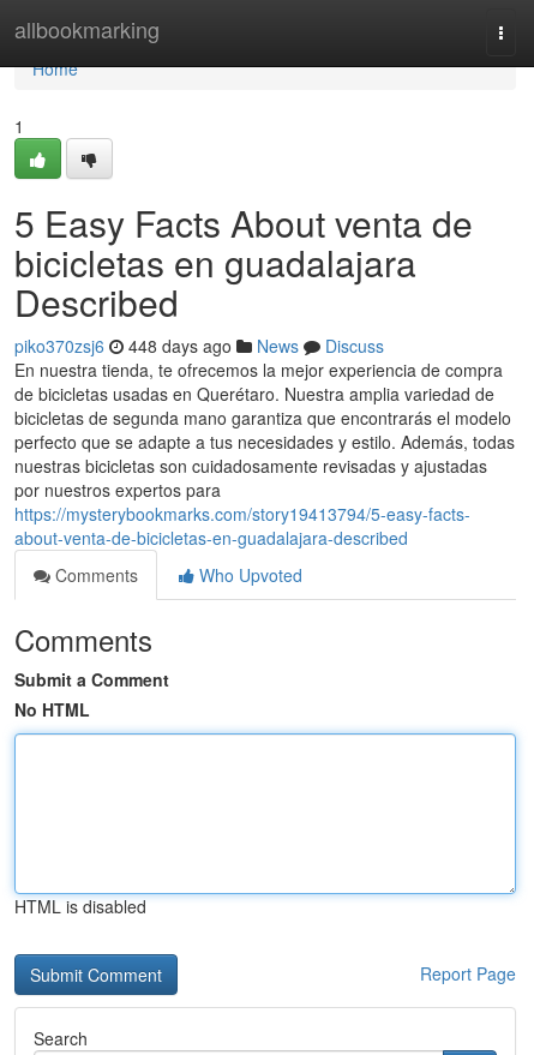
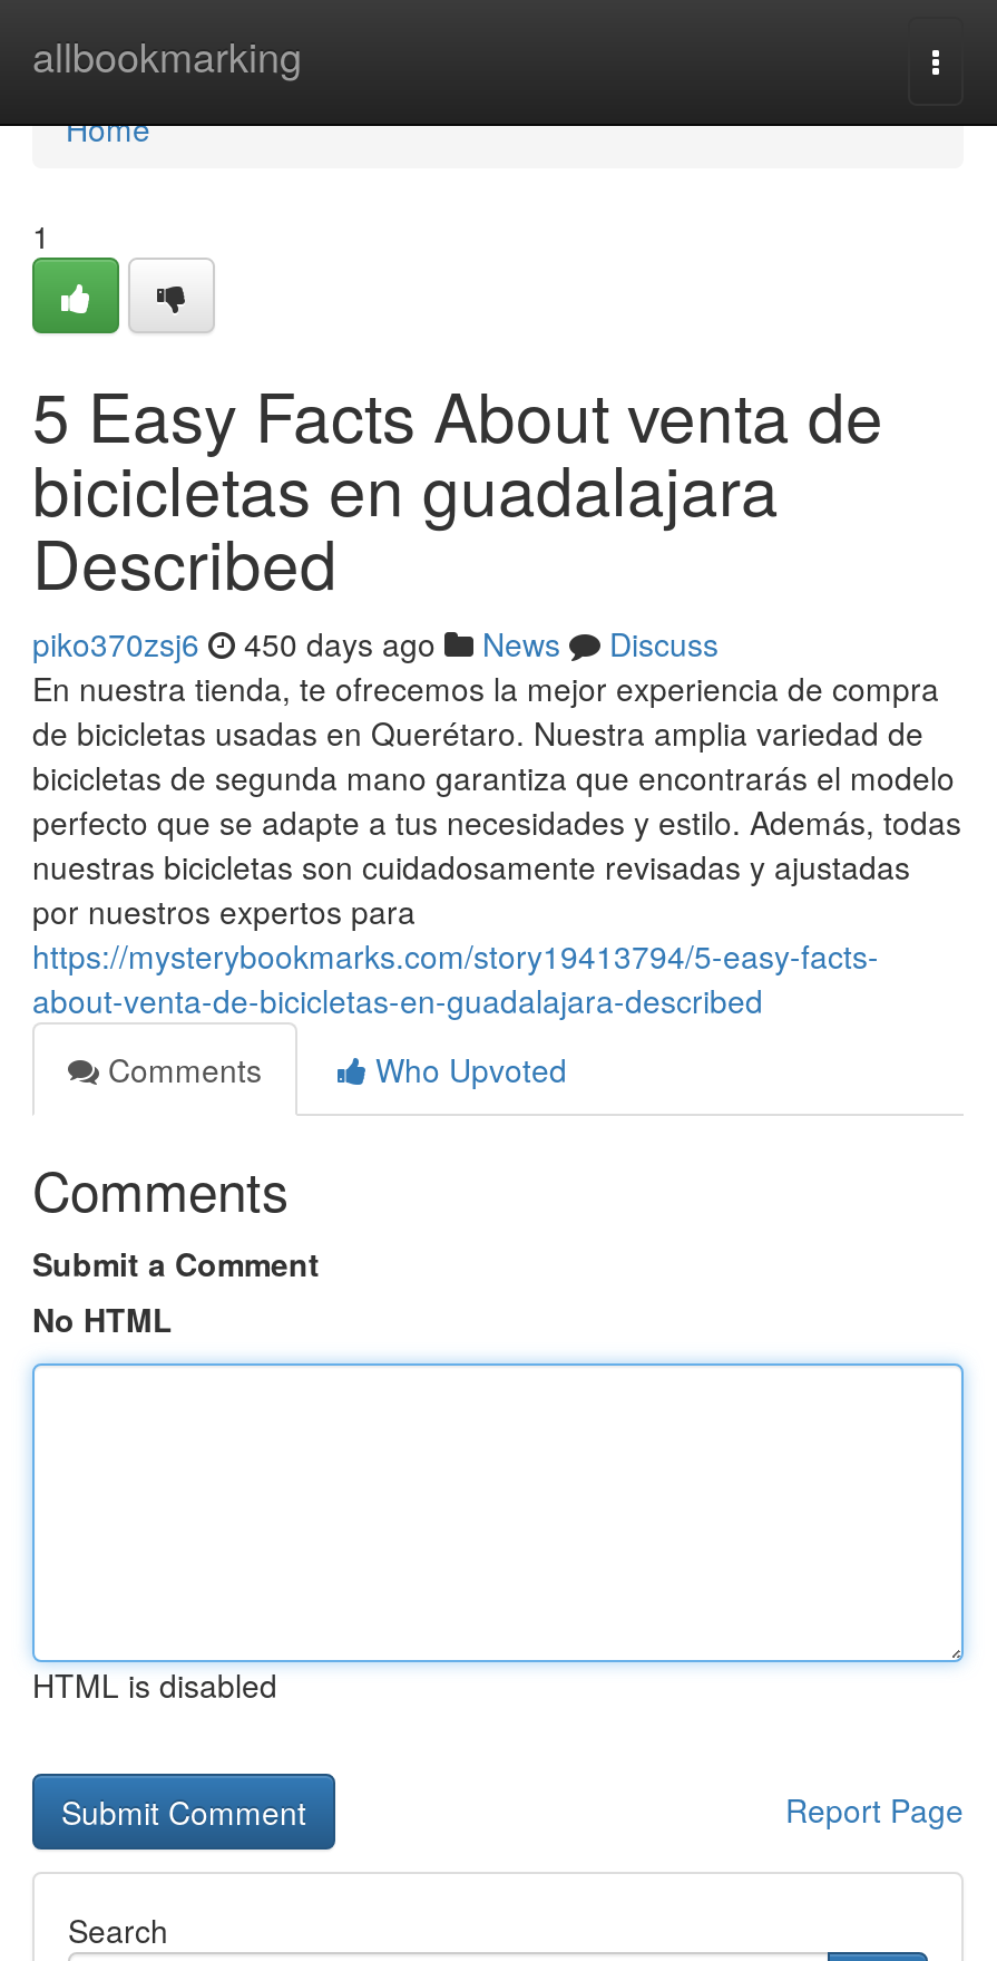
- piko370zsj6 448 days ago News Discuss
+ piko370zsj6 450 days ago News Discuss
